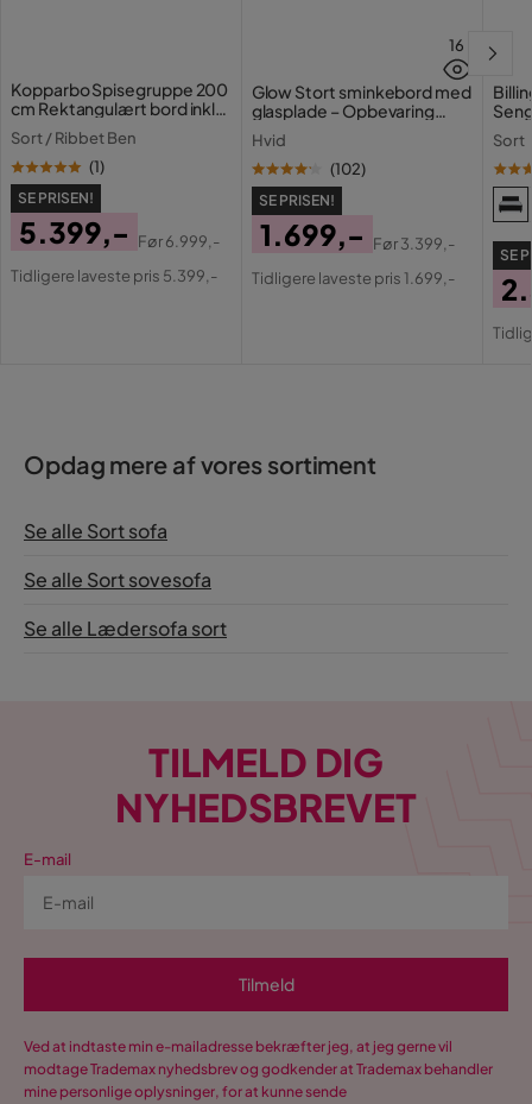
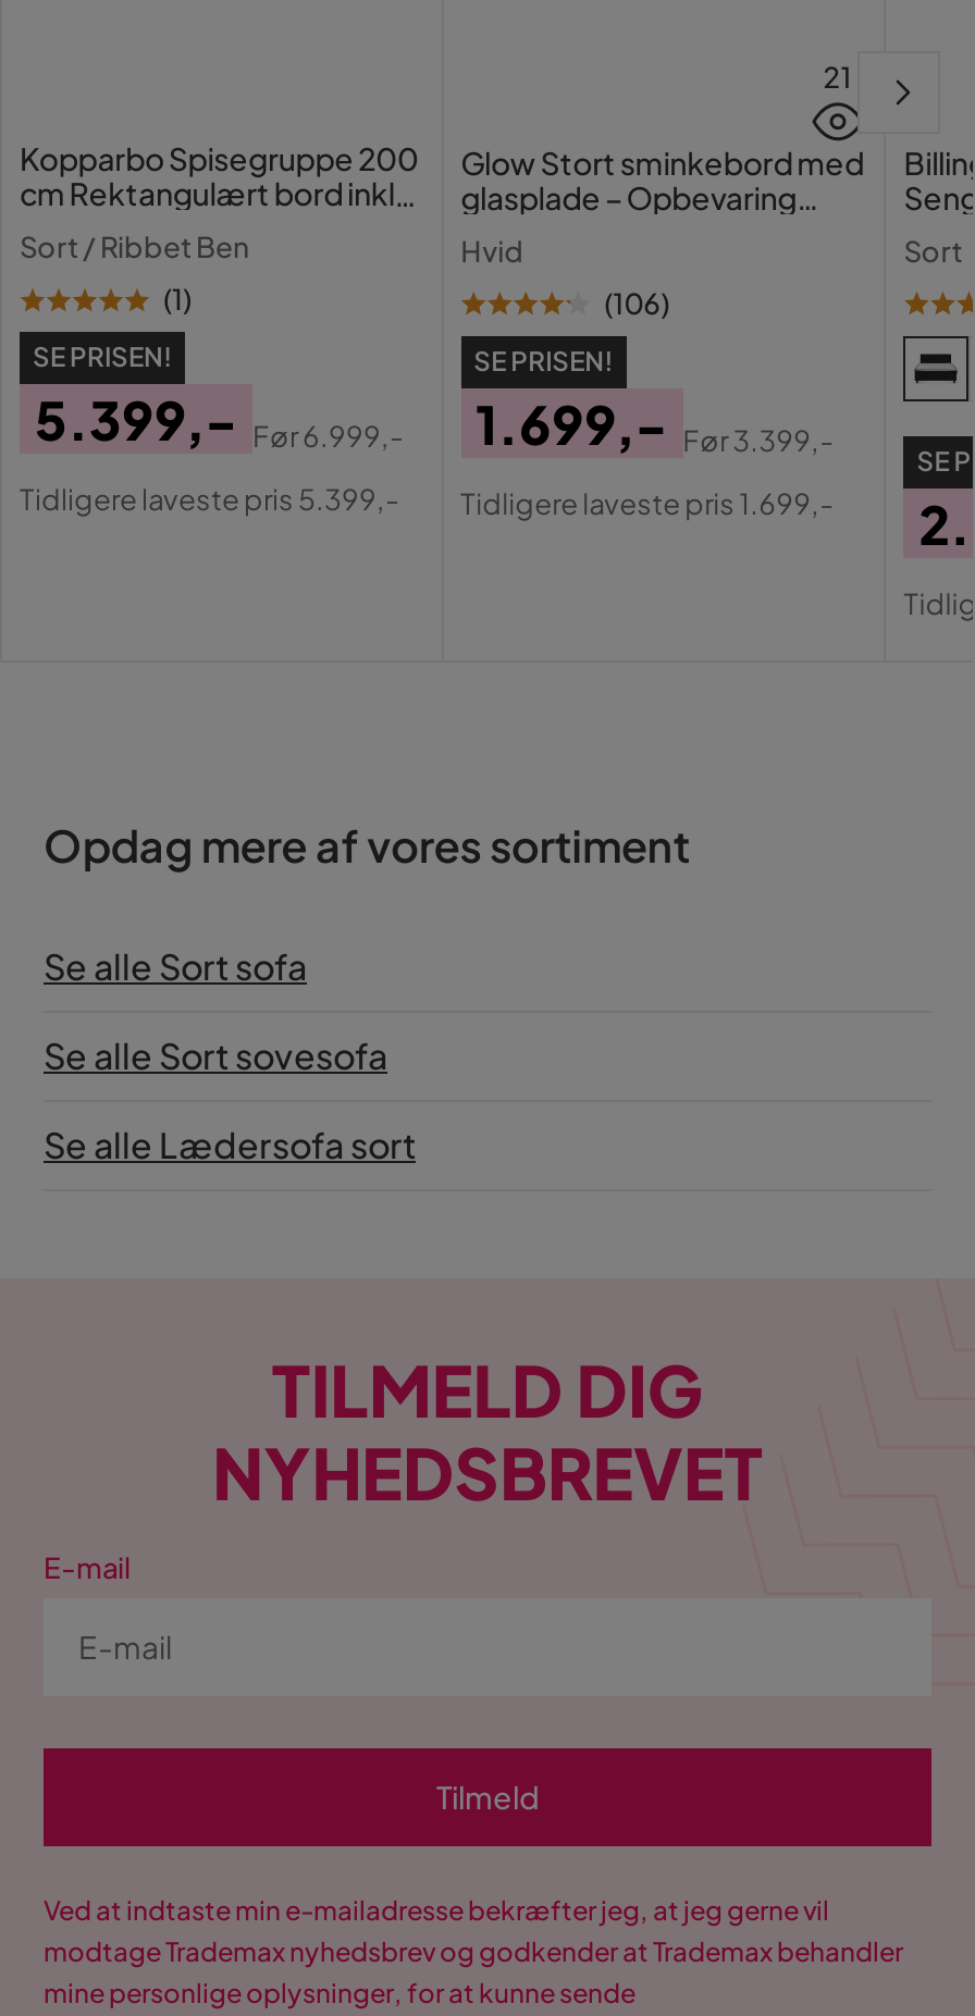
- 16
+ 21

- (102)
+ (106)
